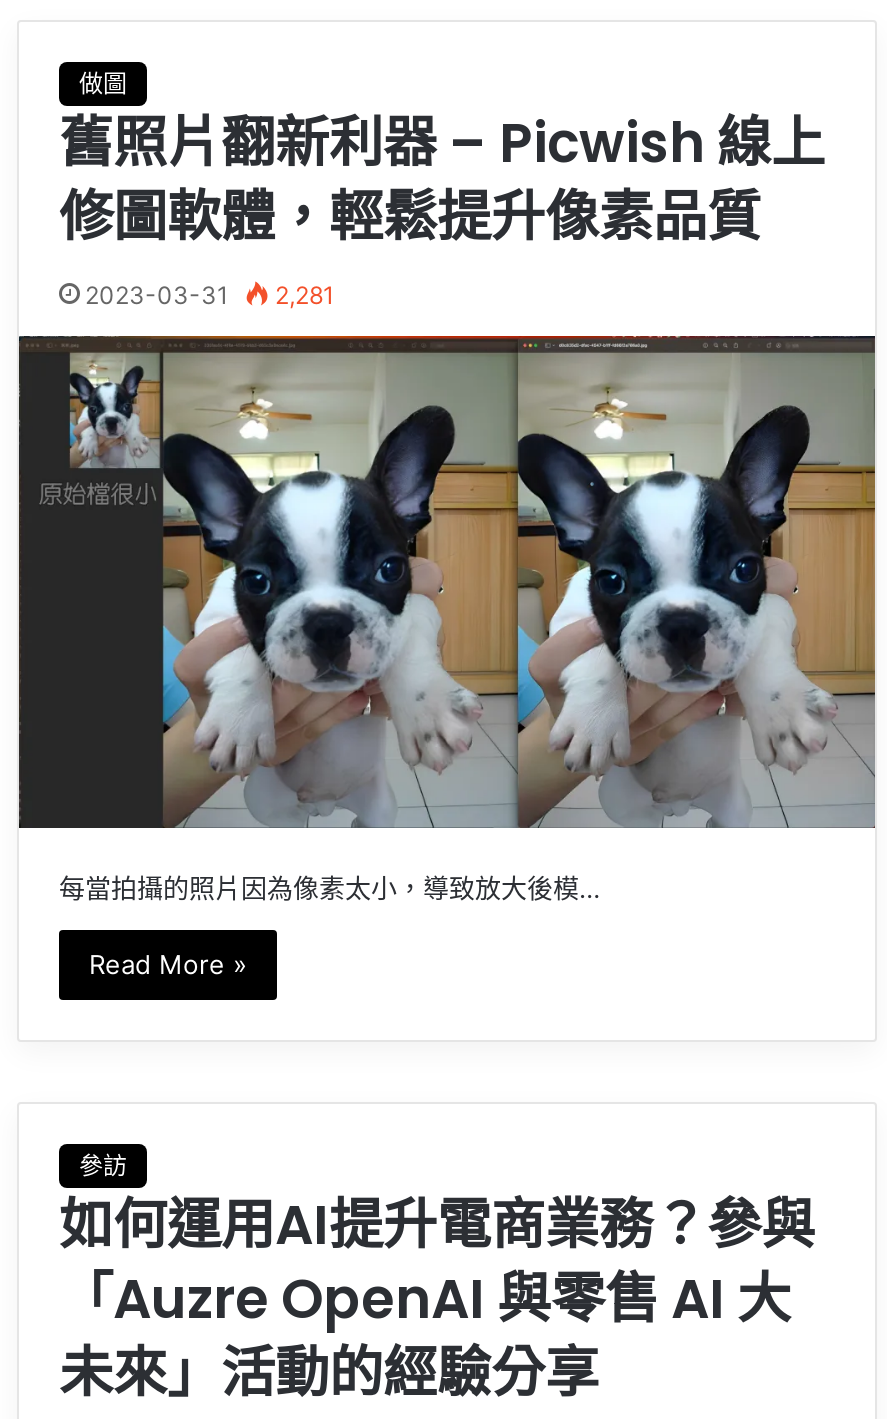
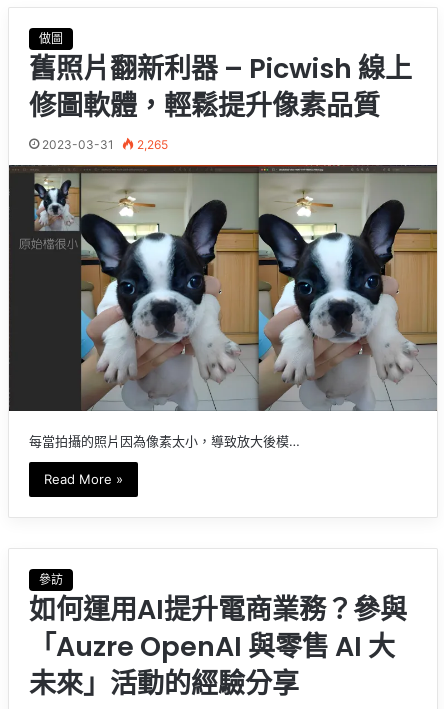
- 2023-03-31 2,281
+ 2023-03-31 2,265
